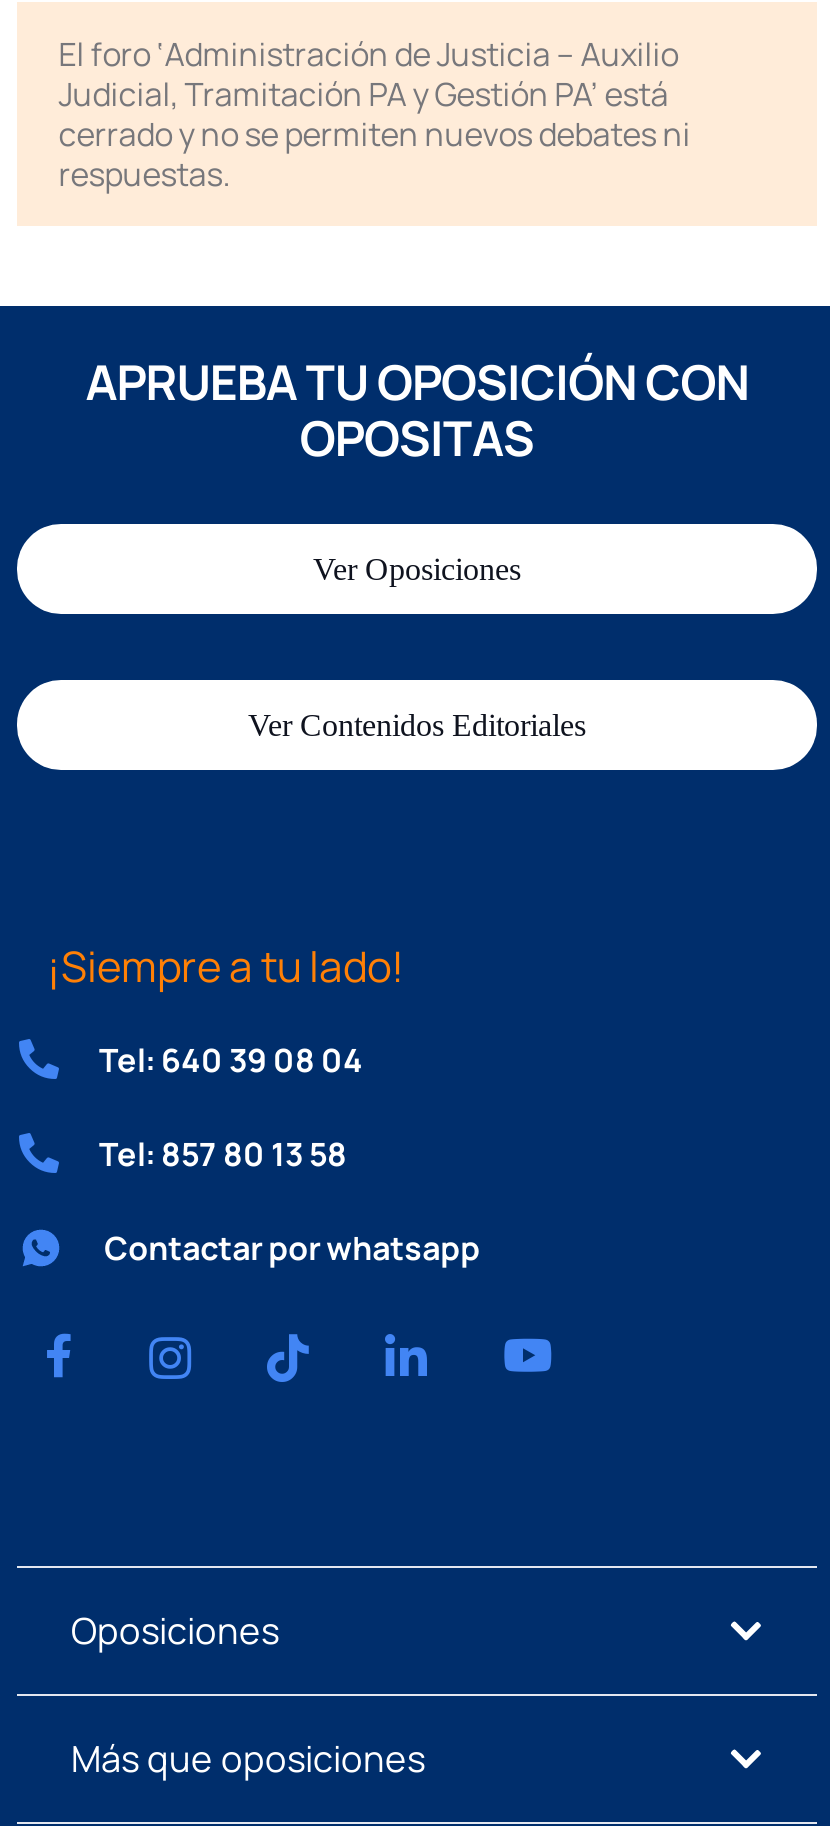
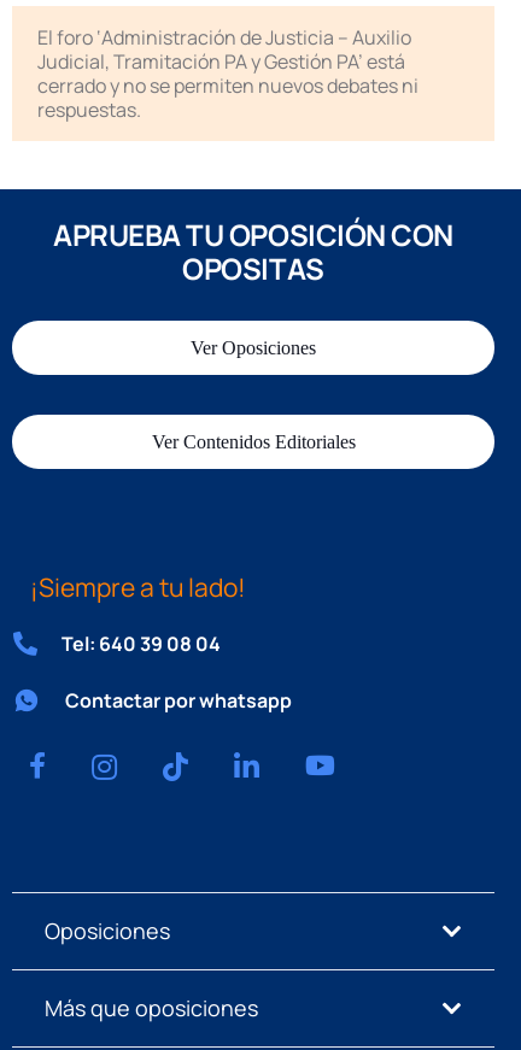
- Tel: 857 80 13 58
